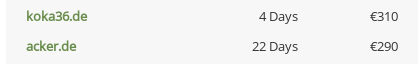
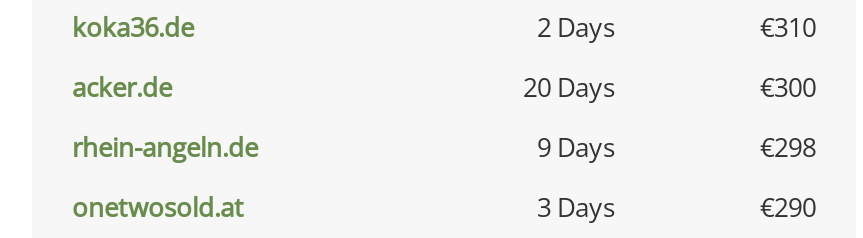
- 4 Days
+ 2 Days

- 22 Days
+ 20 Days
+ €300
+ rhein-angeln.de
+ 9 Days
+ €298
+ onetwosold.at
+ 3 Days
